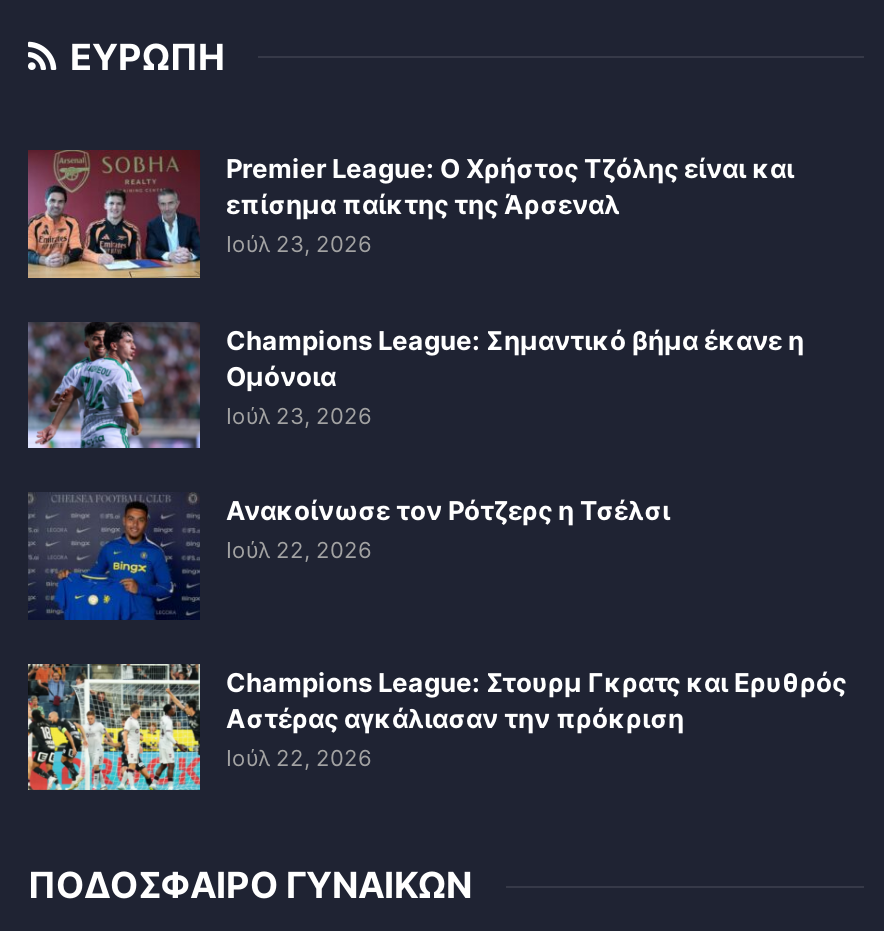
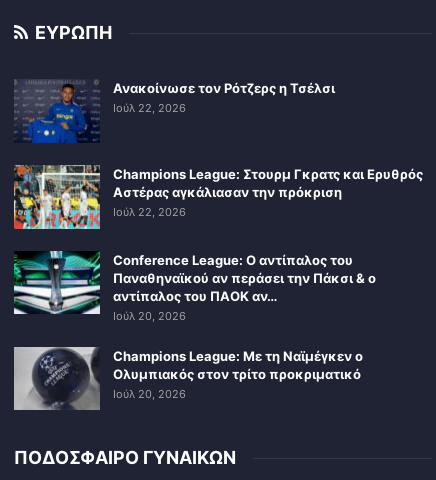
- [image]
- Premier League: Ο Χρήστος Τζόλης είναι και
- επίσημα παίκτης της Άρσεναλ
- Ιούλ 23, 2026
- Champions League: Σημαντικό βήμα έκανε η
- Ομόνοια
- Ιούλ 23, 2026

- [image]

moved up: [image] | Ανακοίνωσε τον Ρότζερς η Τσέλσι | Ιούλ 22, 2026 | Champions League: Στουρμ Γκρατς και Ερυθρός | Αστέρας αγκάλιασαν την πρόκριση | Ιούλ 22, 2026

+ [image]
+ Conference League: Ο αντίπαλος του
+ Παναθηναϊκού αν περάσει την Πάκσι & ο
+ αντίπαλος του ΠΑΟΚ αν…
+ Ιούλ 20, 2026
+ Champions League: Με τη Ναϊμέγκεν ο
+ Ολυμπιακός στον τρίτο προκριματικό
+ Ιούλ 20, 2026

+ [image]
